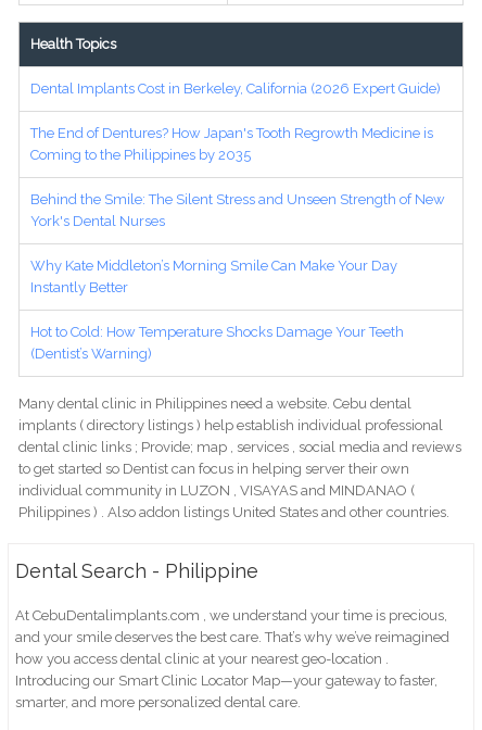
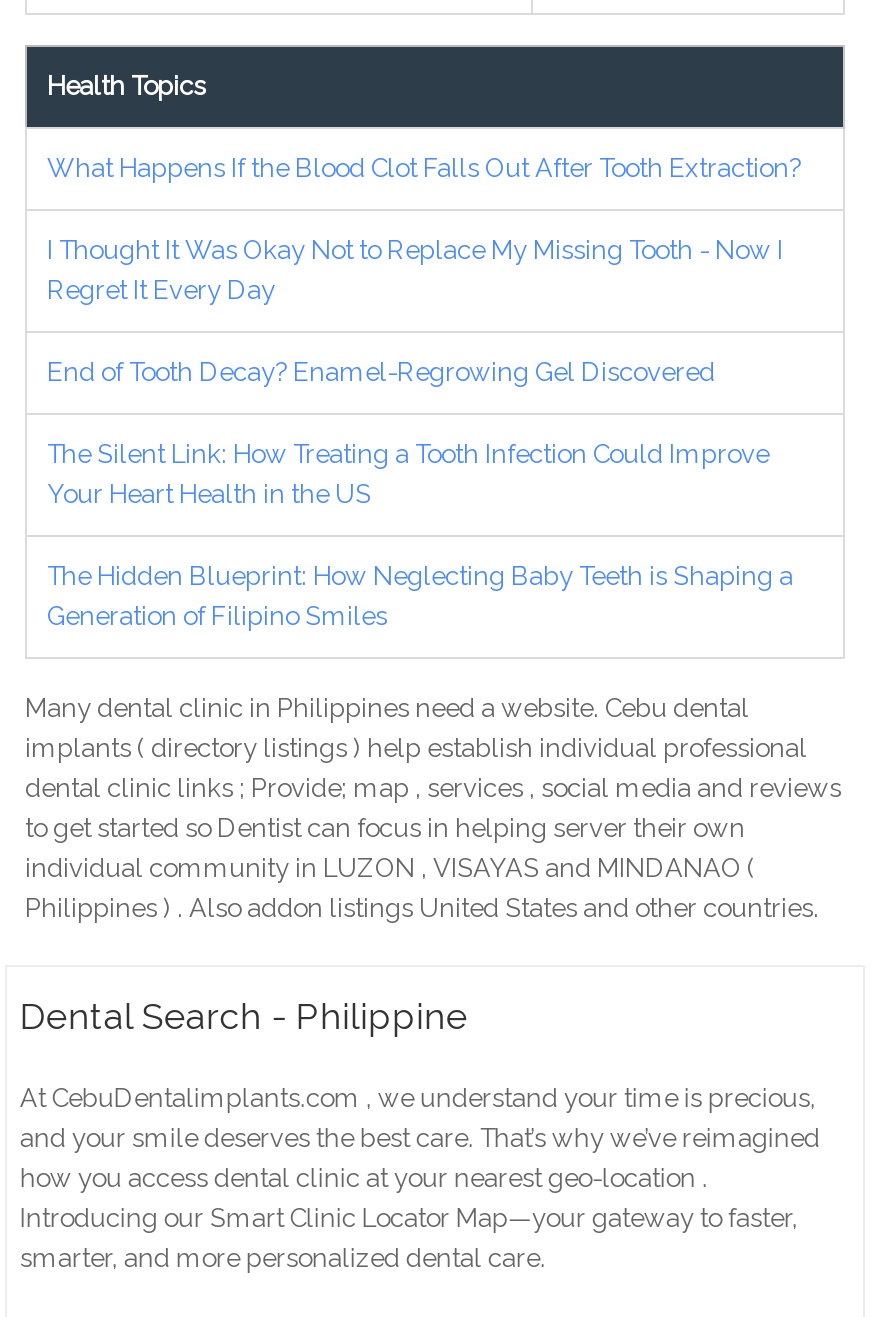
- Dental Implants Cost in Berkeley, California (2026 Expert Guide)
+ What Happens If the Blood Clot Falls Out After Tooth Extraction?

- The End of Dentures? How Japan's Tooth Regrowth Medicine is
- Coming to the Philippines by 2035
+ I Thought It Was Okay Not to Replace My Missing Tooth - Now I
+ Regret It Every Day

- Behind the Smile: The Silent Stress and Unseen Strength of New
- York's Dental Nurses
+ End of Tooth Decay? Enamel-Regrowing Gel Discovered

- Why Kate Middleton’s Morning Smile Can Make Your Day
- Instantly Better
+ The Silent Link: How Treating a Tooth Infection Could Improve
+ Your Heart Health in the US

- Hot to Cold: How Temperature Shocks Damage Your Teeth
- (Dentist’s Warning)
+ The Hidden Blueprint: How Neglecting Baby Teeth is Shaping a
+ Generation of Filipino Smiles
